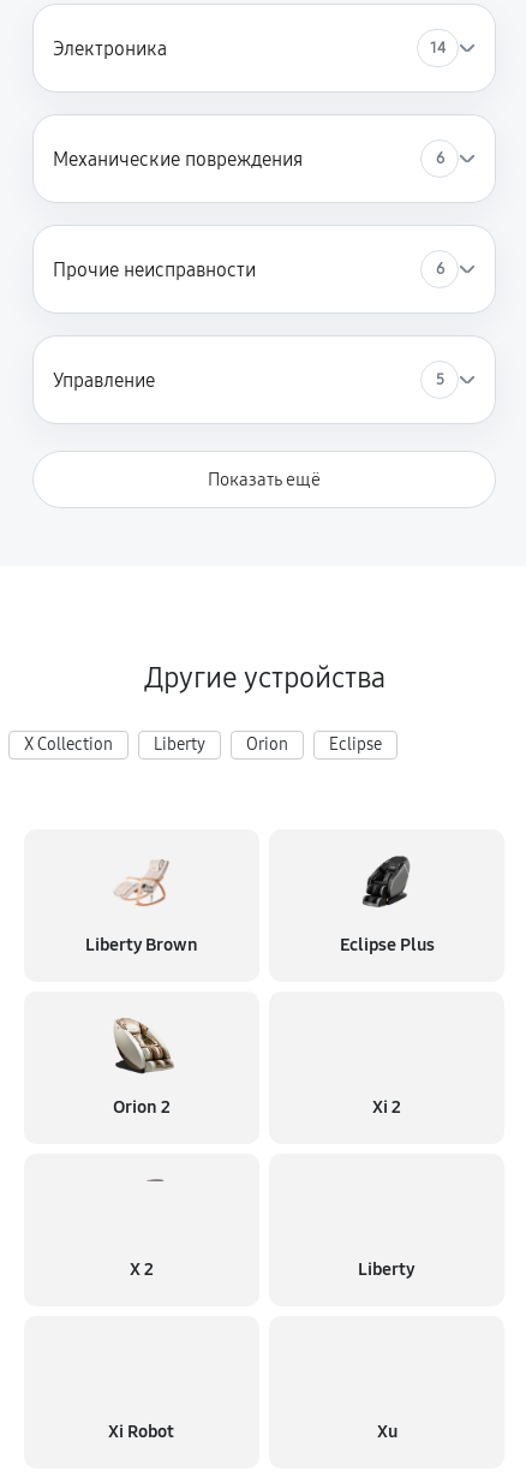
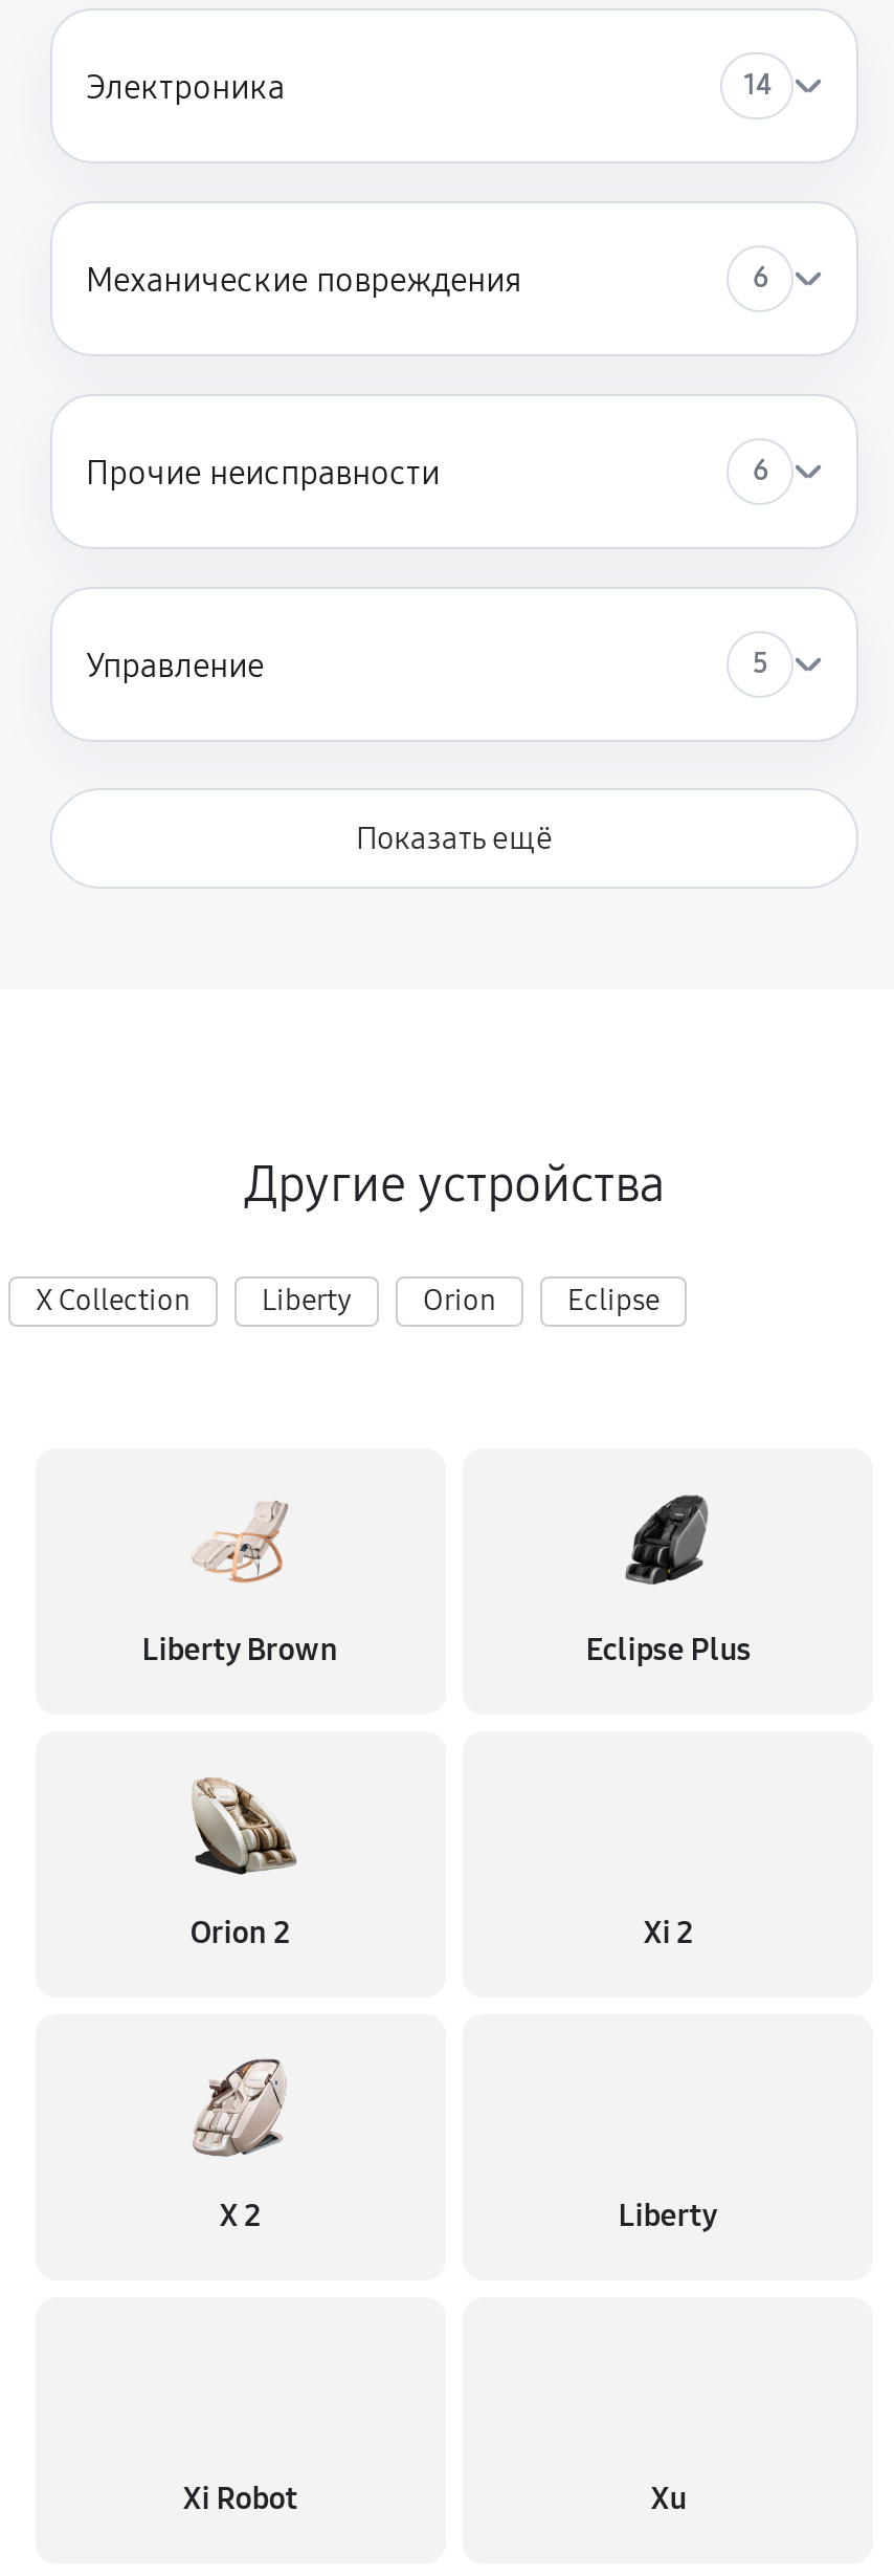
+ [image]
